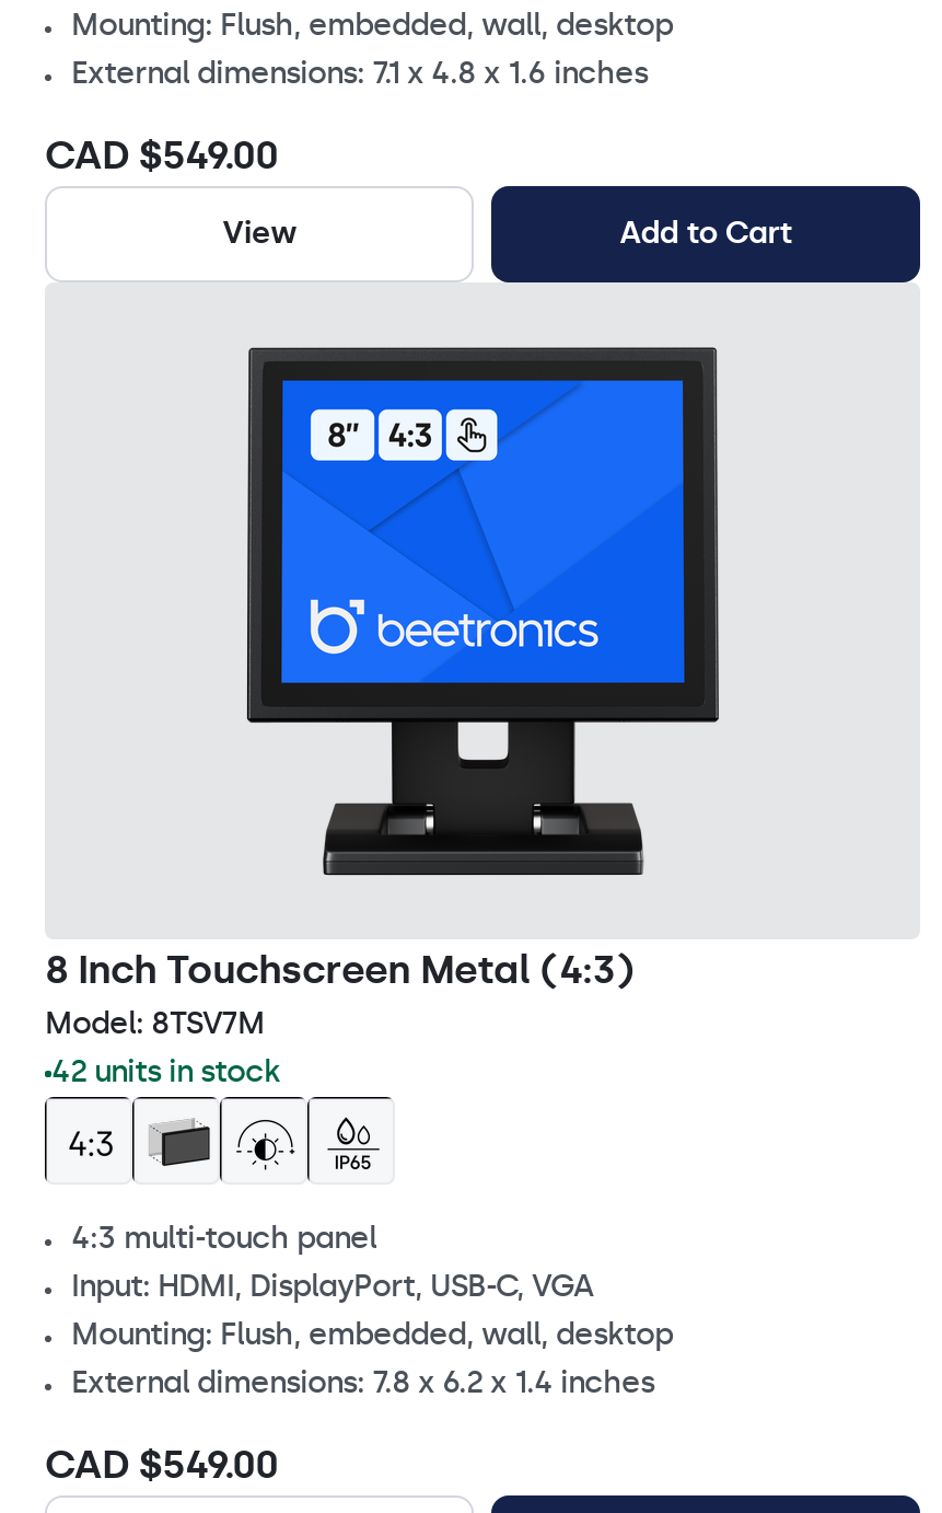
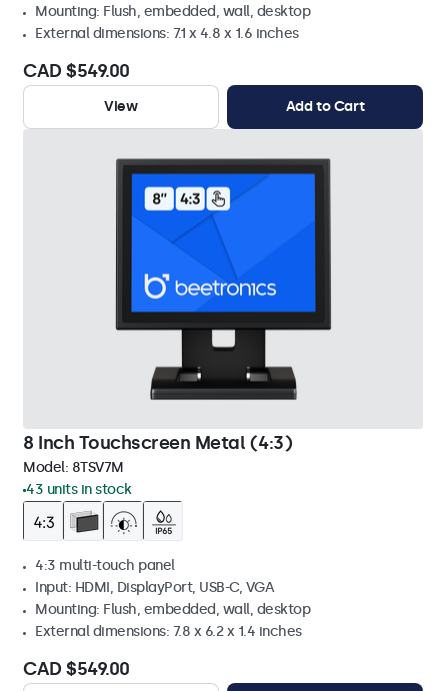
- 42 units in stock
+ 43 units in stock
